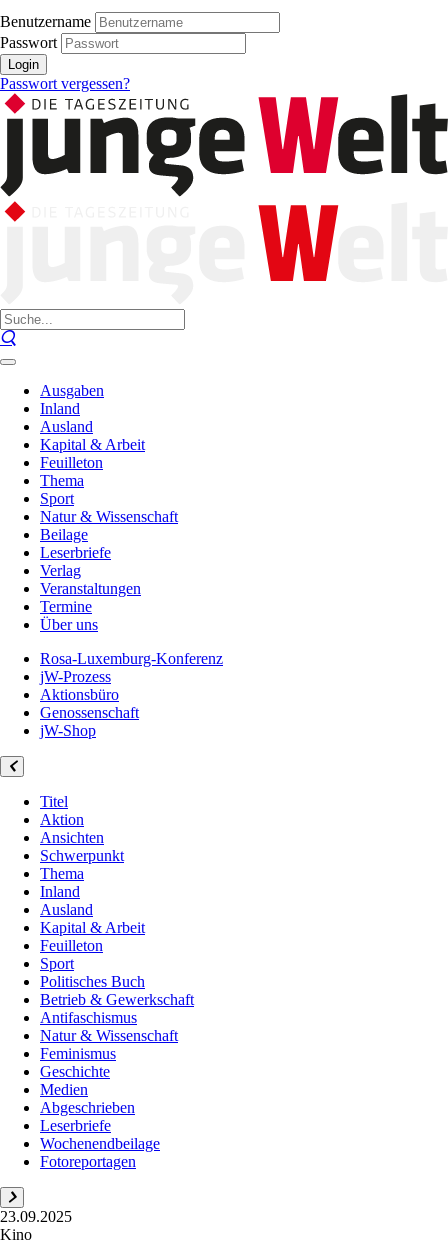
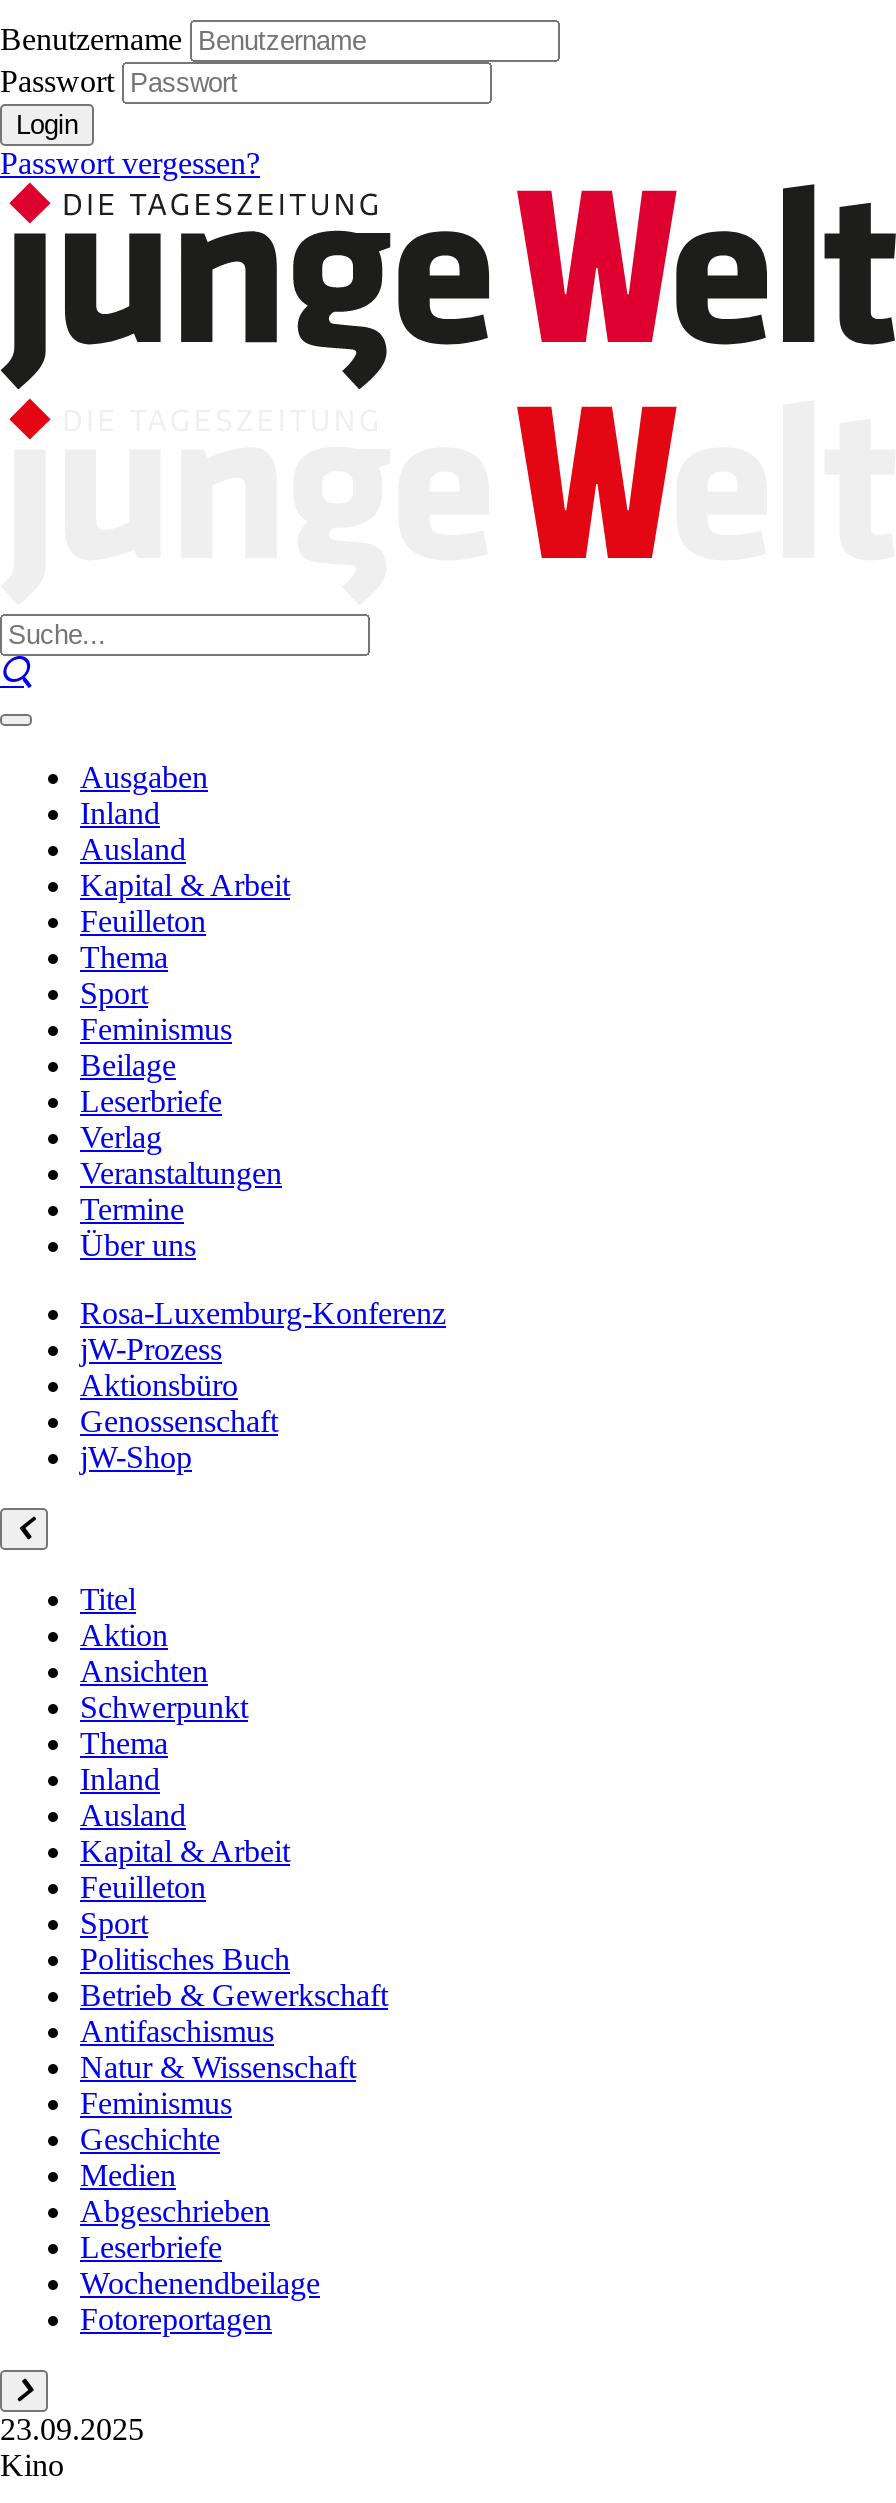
- Natur & Wissenschaft
+ Feminismus
